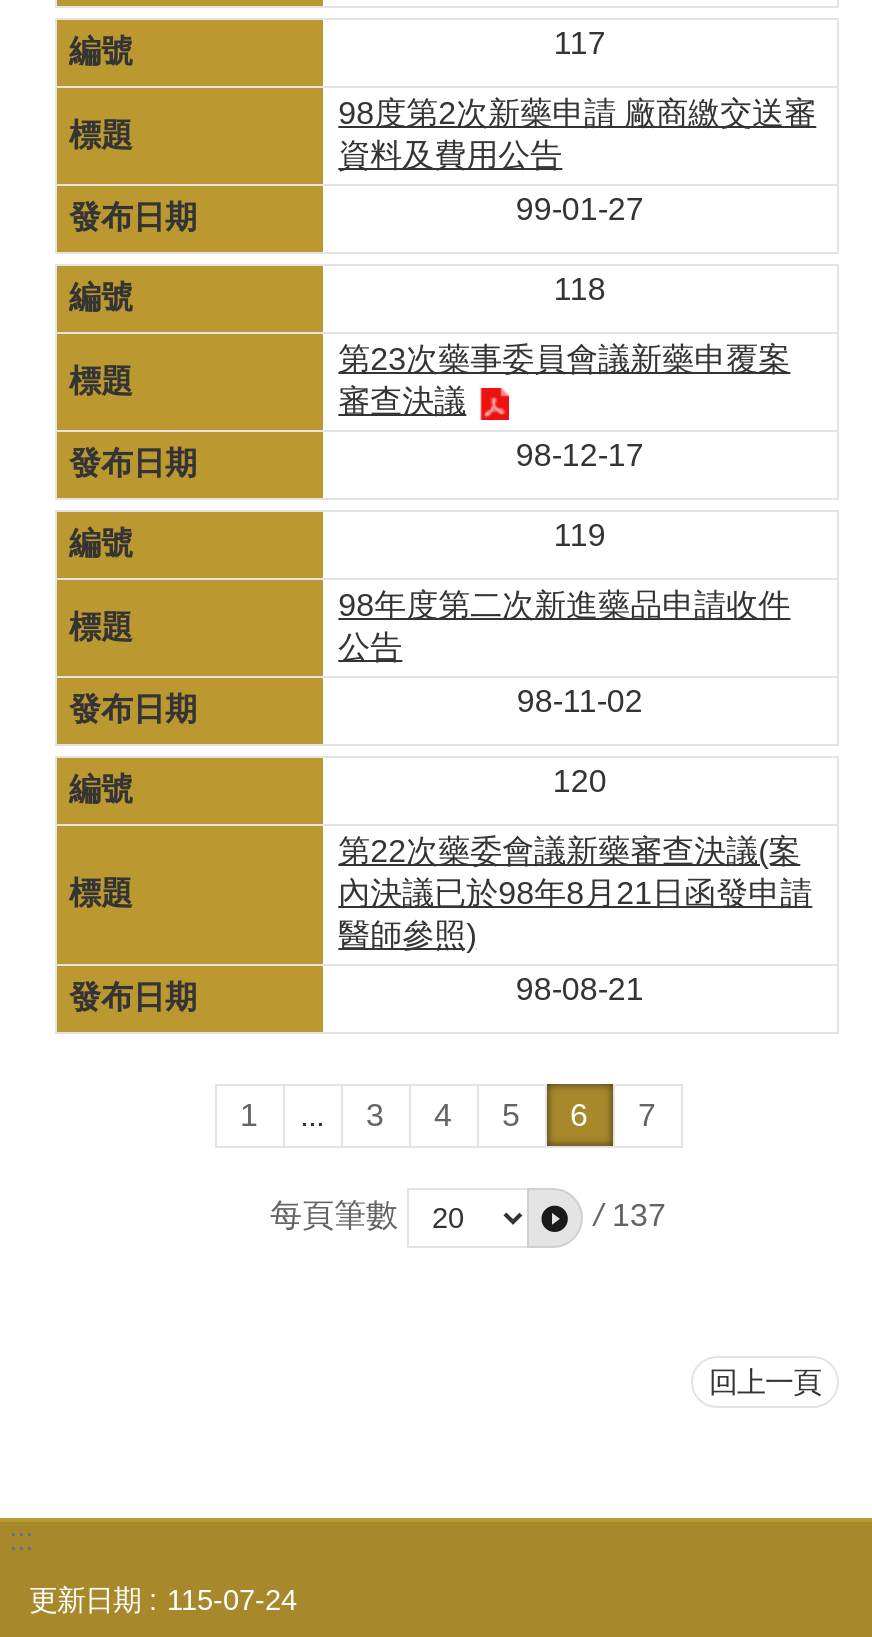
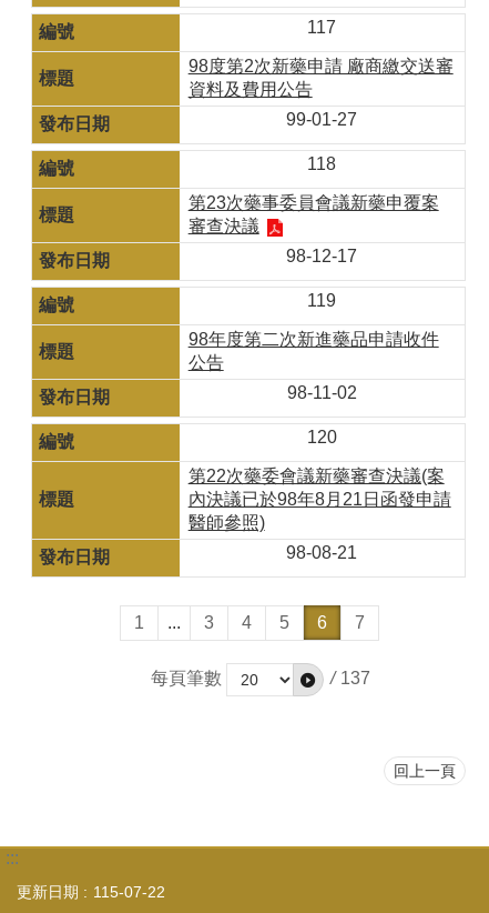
- 更新日期 115-07-24
+ 更新日期 115-07-22
